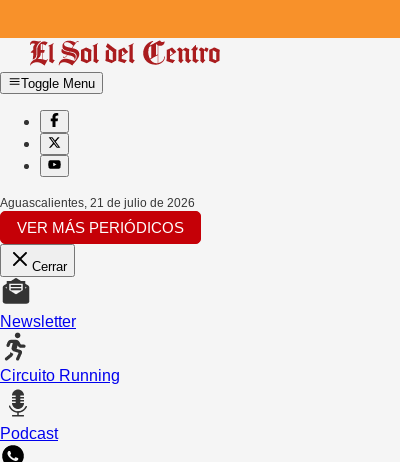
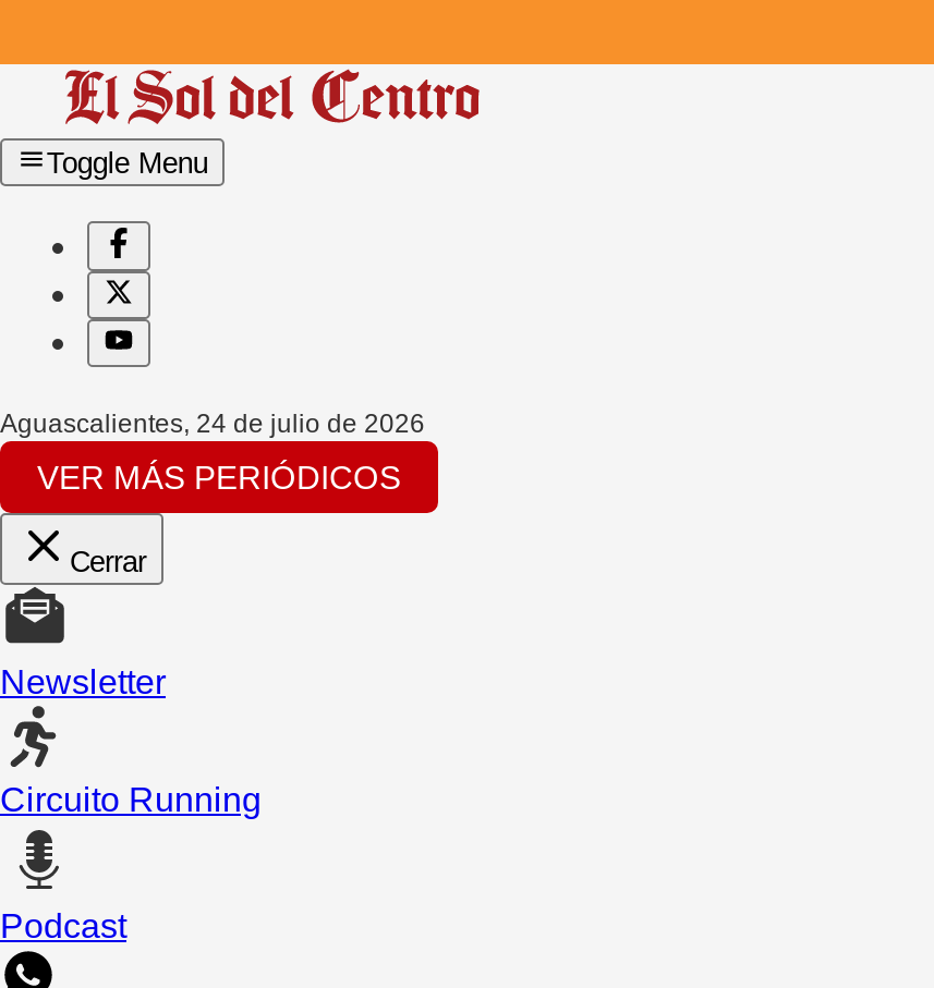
- Aguascalientes, 21 de julio de 2026
+ Aguascalientes, 24 de julio de 2026
